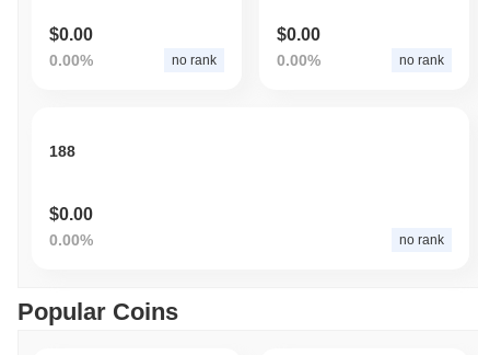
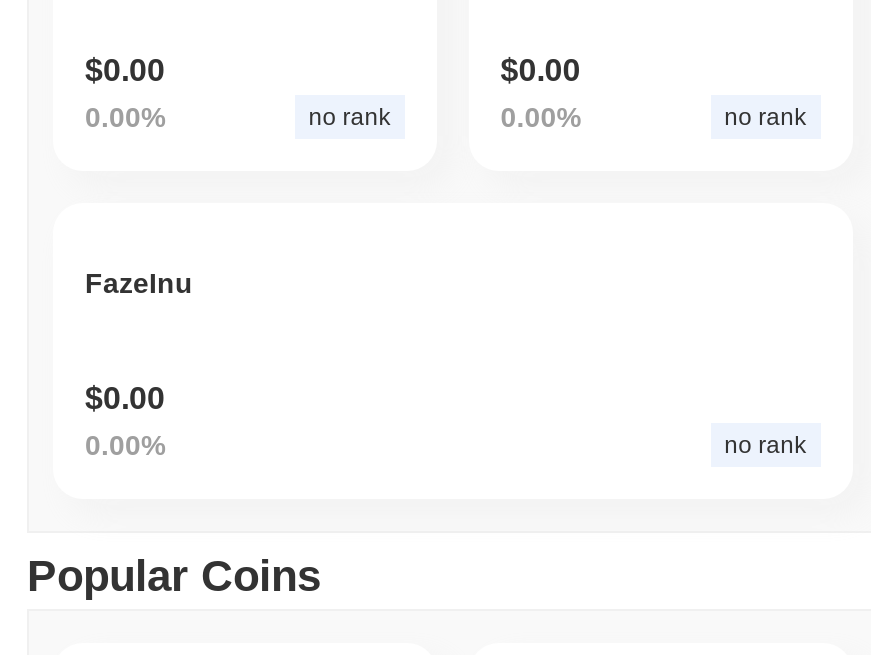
- 188
+ FazeInu
